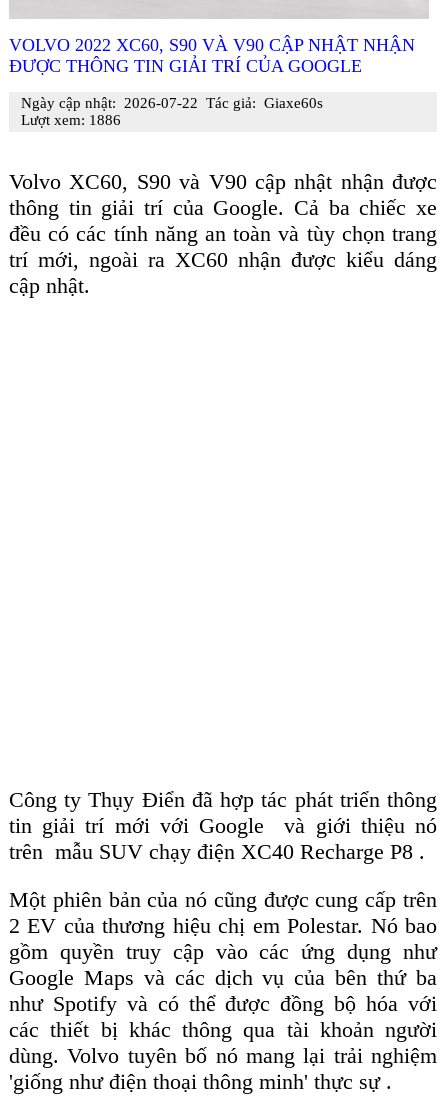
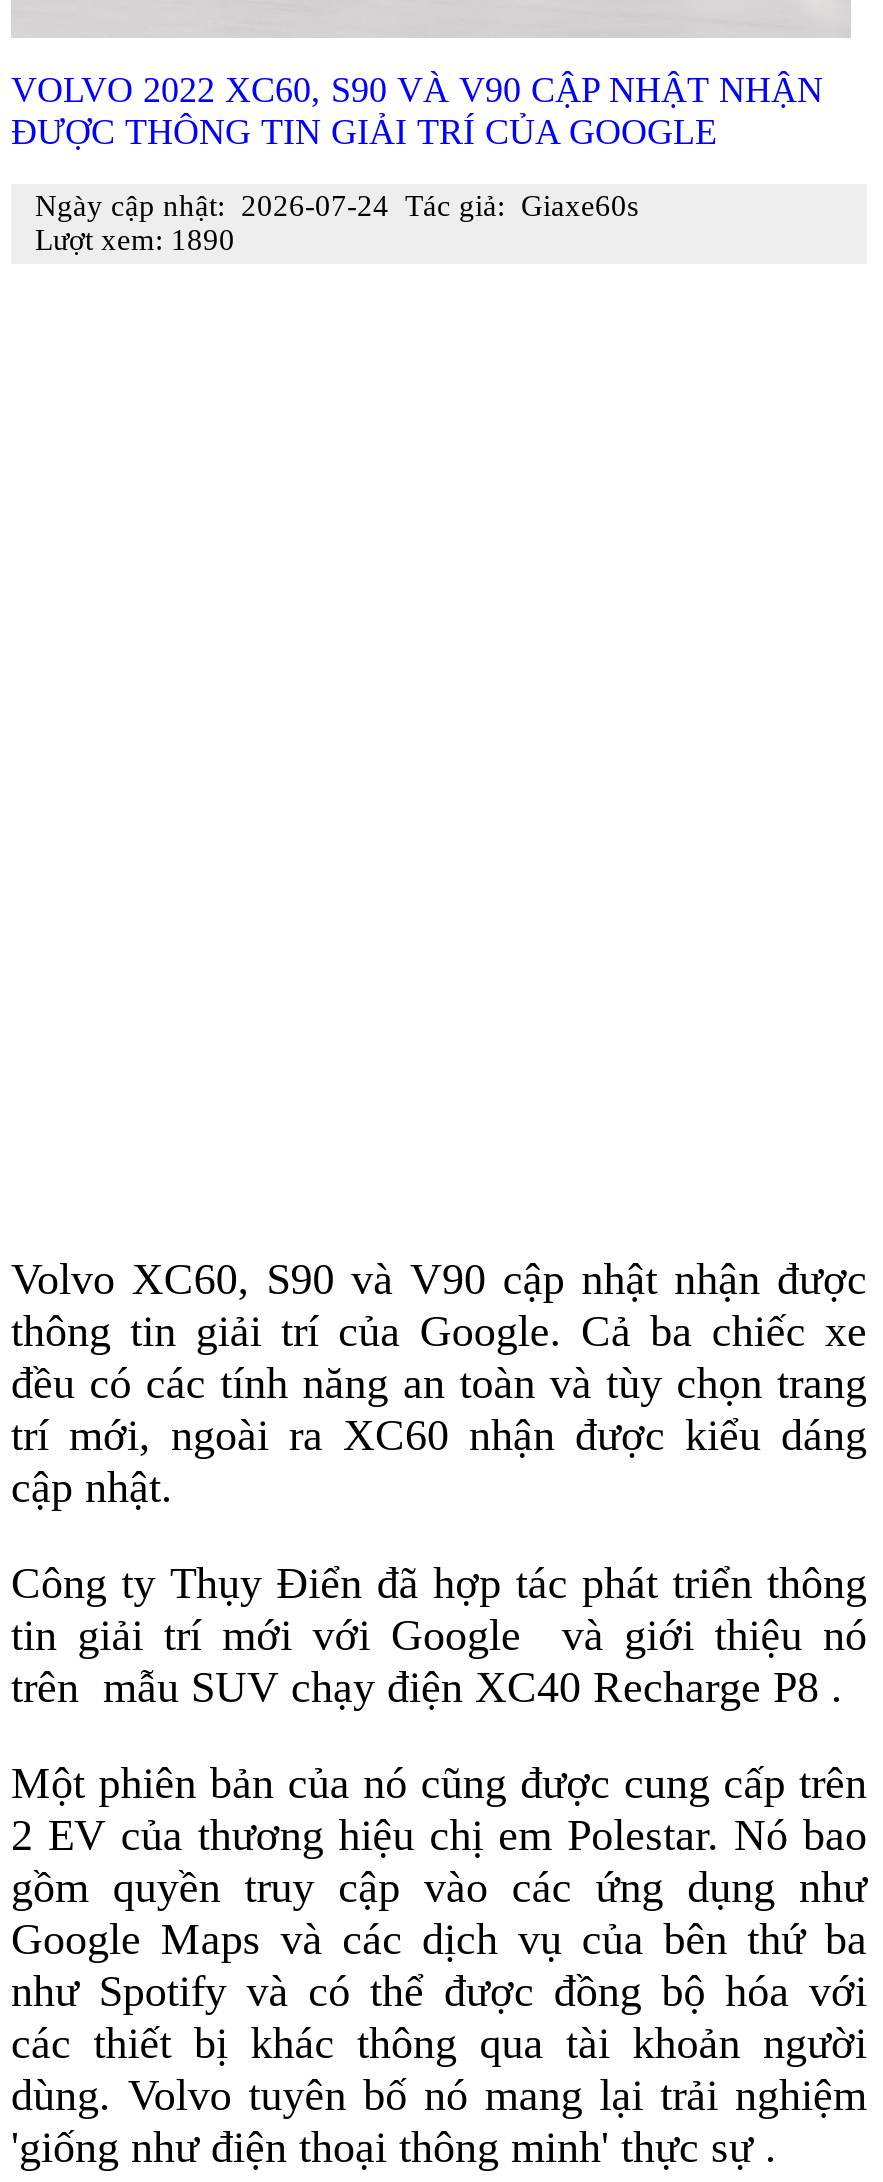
- Ngày cập nhật: 2026-07-22 Tác giả: Giaxe60s
+ Ngày cập nhật: 2026-07-24 Tác giả: Giaxe60s

- Lượt xem: 1886
+ Lượt xem: 1890

moved down: Volvo XC60, S90 và V90 cập nhật nhận được | thông tin giải trí của Google. Cả ba chiếc xe | đều có các tính năng an toàn và tùy chọn trang | trí mới, ngoài ra XC60 nhận được kiểu dáng | cập nhật.
